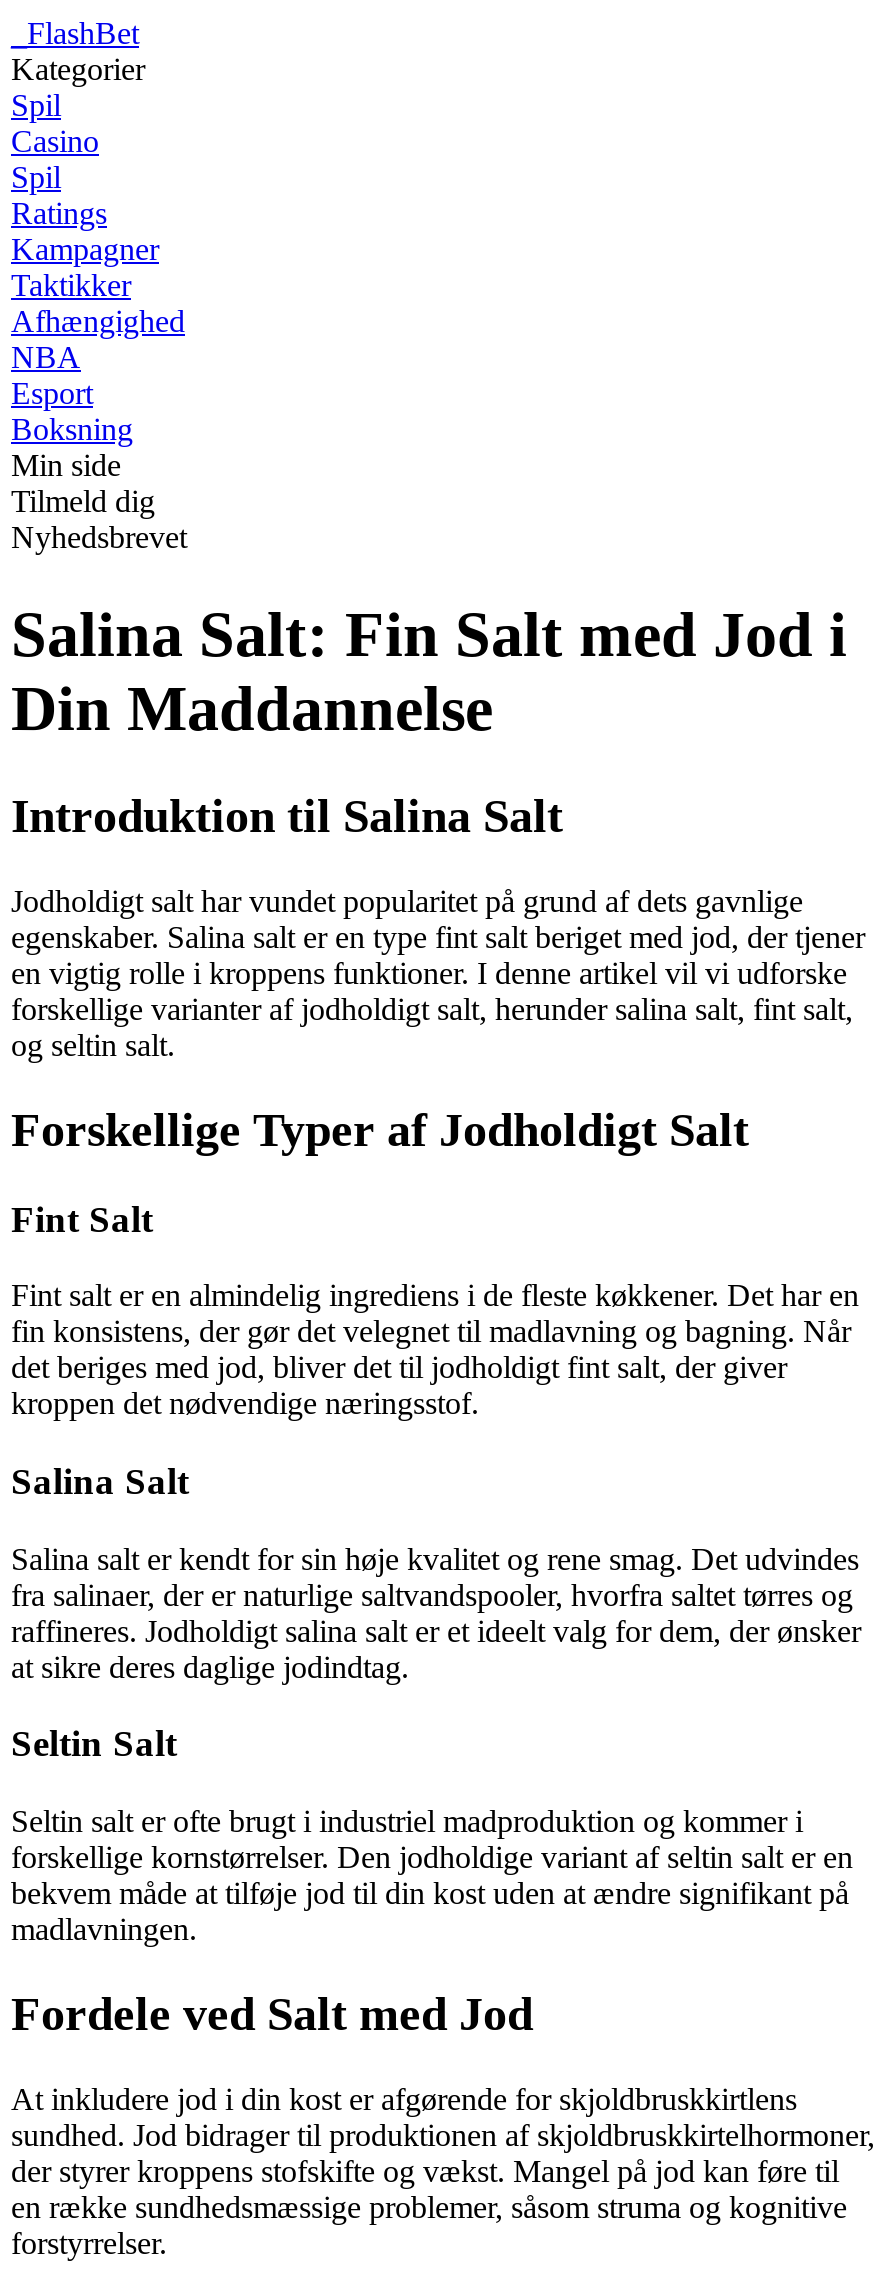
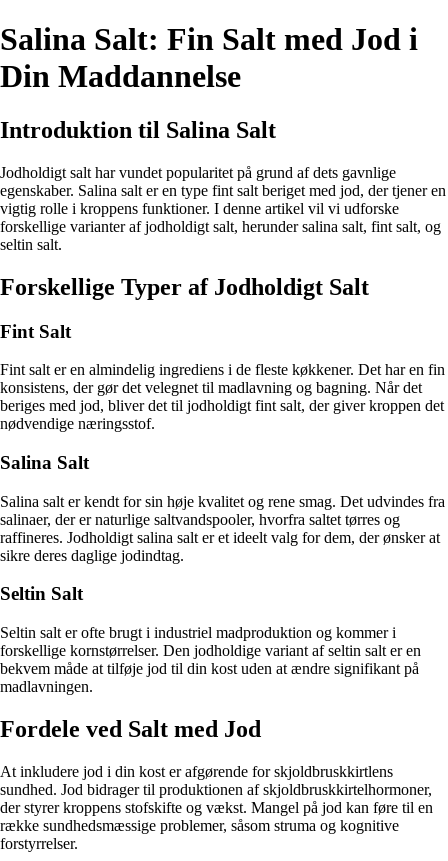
- _ FlashBet
- Kategorier
- Spil
- Casino
- Spil
- Ratings
- Kampagner
- Taktikker
- Afhængighed
- NBA
- Esport
- Boksning
- Min side
- Tilmeld dig
- Nyhedsbrevet
